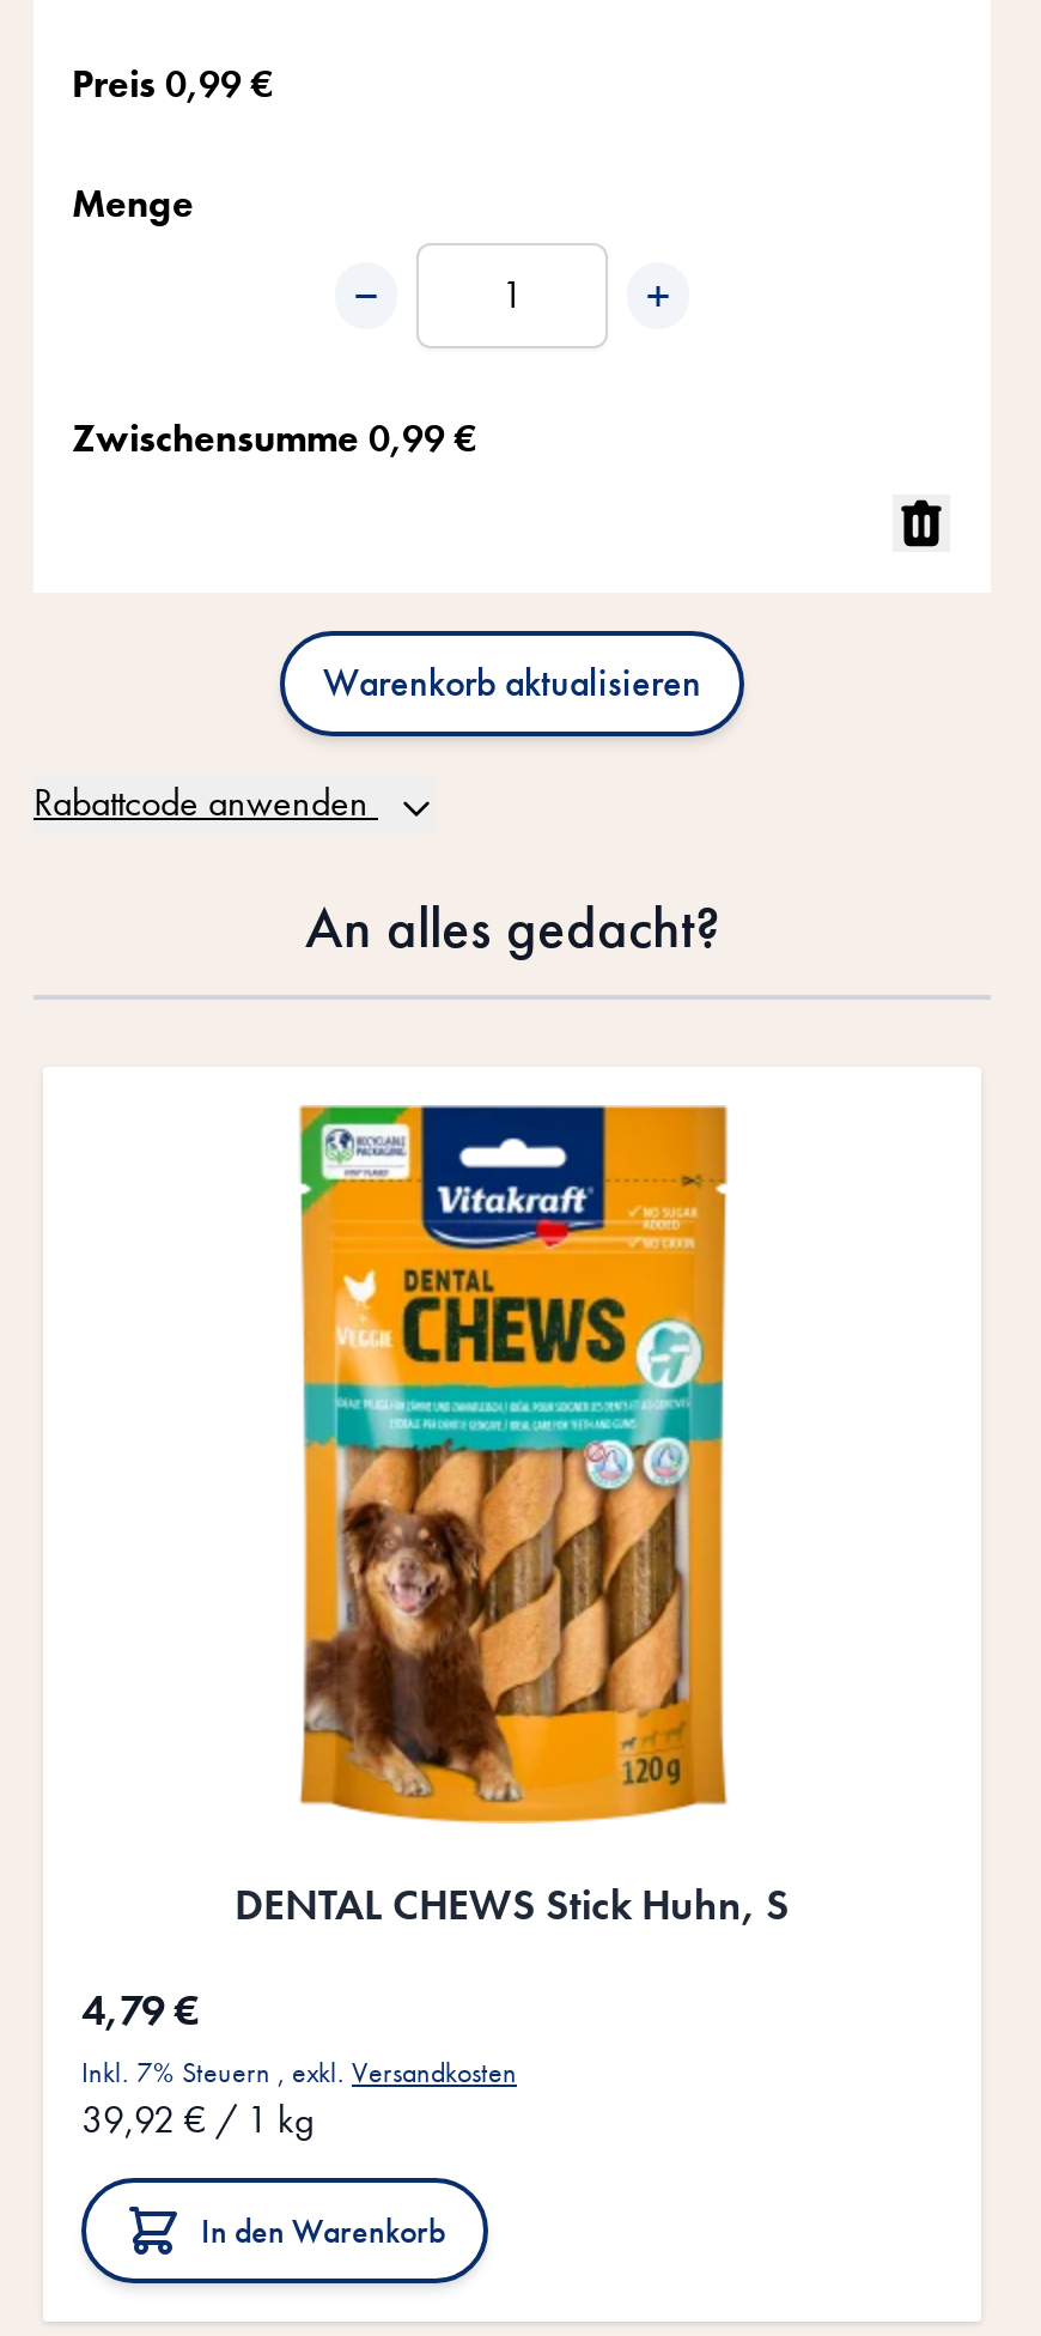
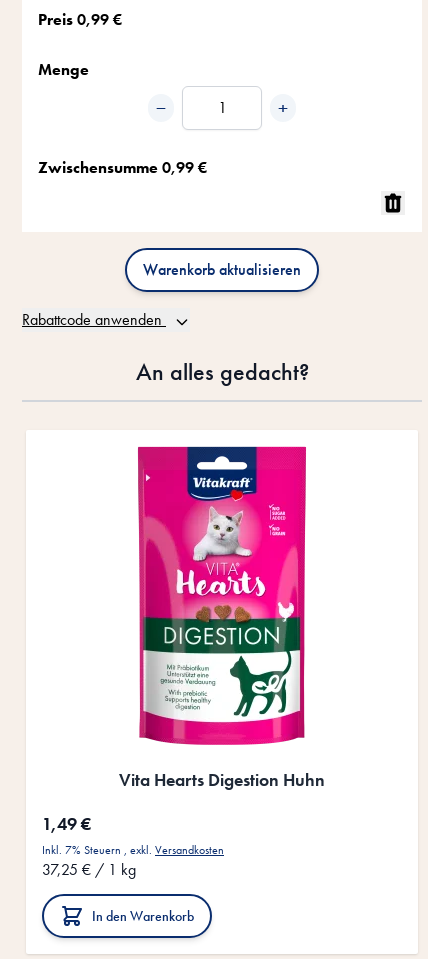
- [image]
- DENTAL CHEWS Stick Huhn, S
+ [image]
+ Vita Hearts Digestion Huhn

- 4,79 €
+ 1,49 €

- 39,92 €/ 1 kg
+ 37,25 €/ 1 kg
